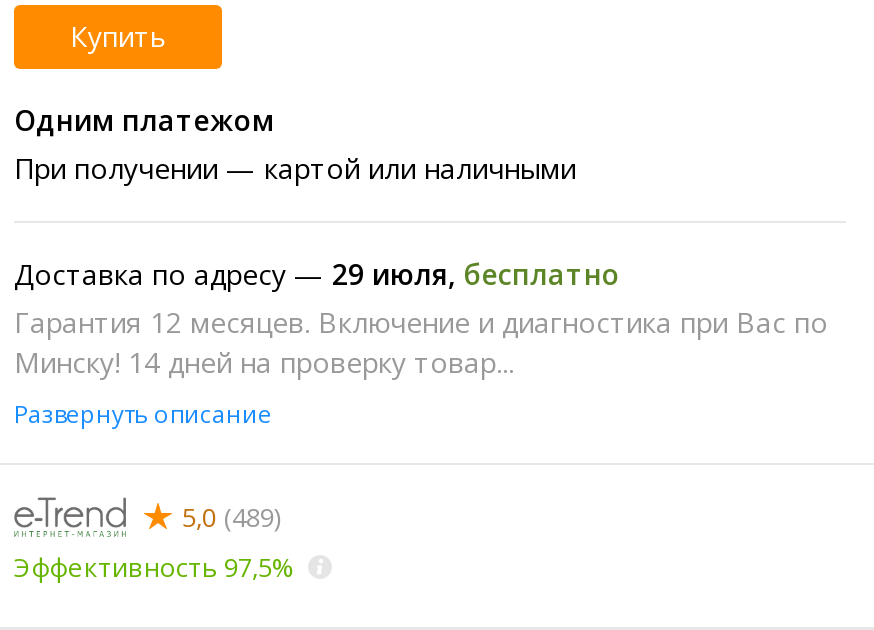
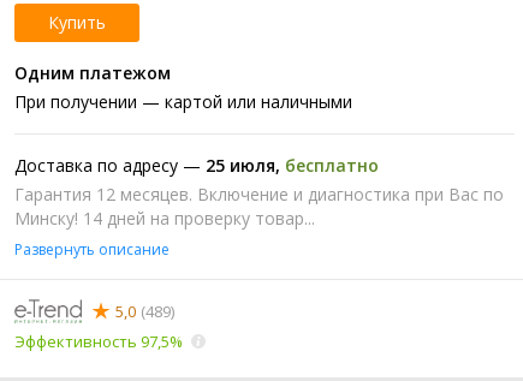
- Доставка по адресу — 29 июля, бесплатно
+ Доставка по адресу — 25 июля, бесплатно
